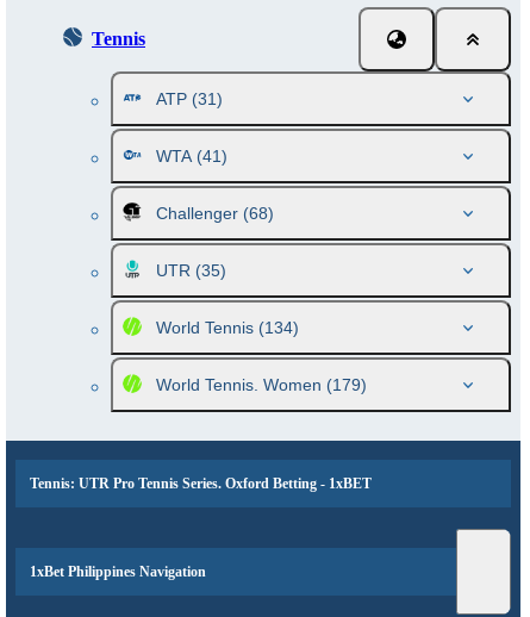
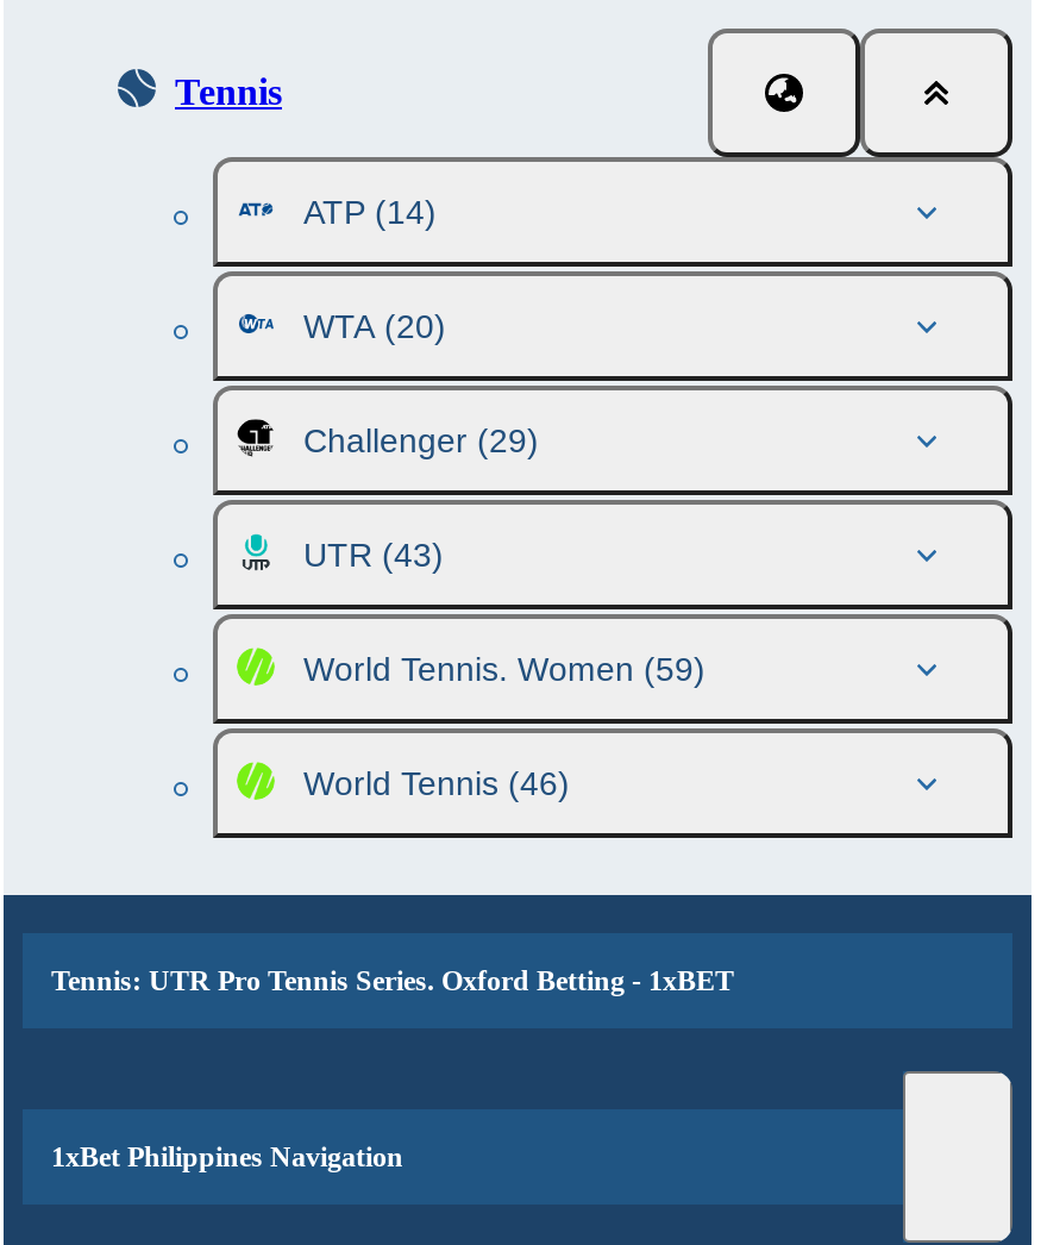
- ATP (31)
+ ATP (14)

- WTA (41)
+ WTA (20)

- Challenger (68)
+ Challenger (29)

- UTR (35)
+ UTR (43)

- World Tennis (134)
+ World Tennis. Women (59)

- World Tennis. Women (179)
+ World Tennis (46)
